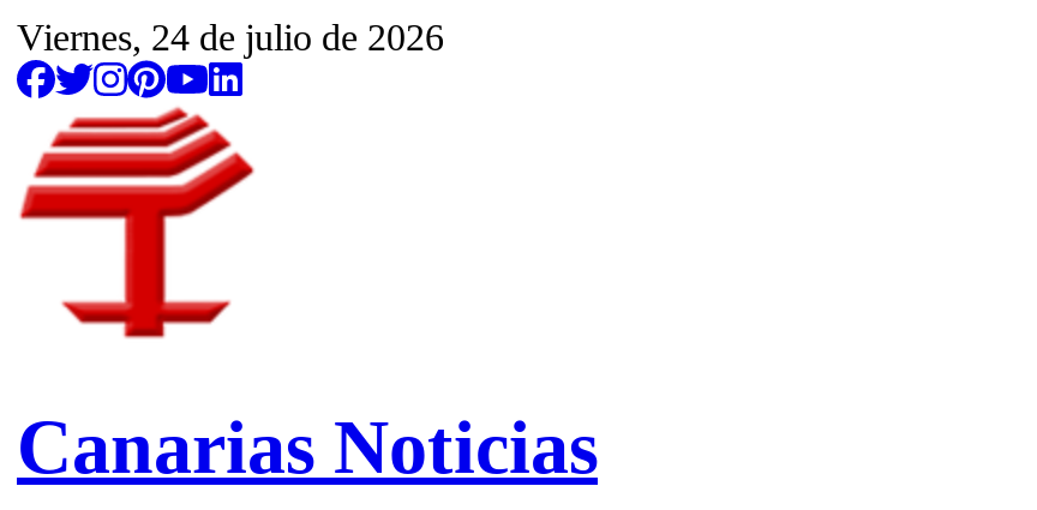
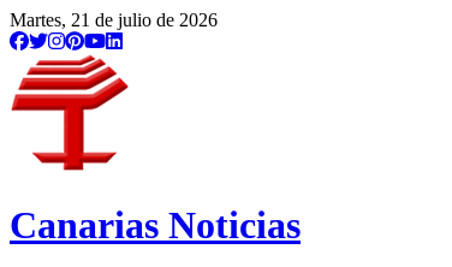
- Viernes, 24 de julio de 2026
+ Martes, 21 de julio de 2026
